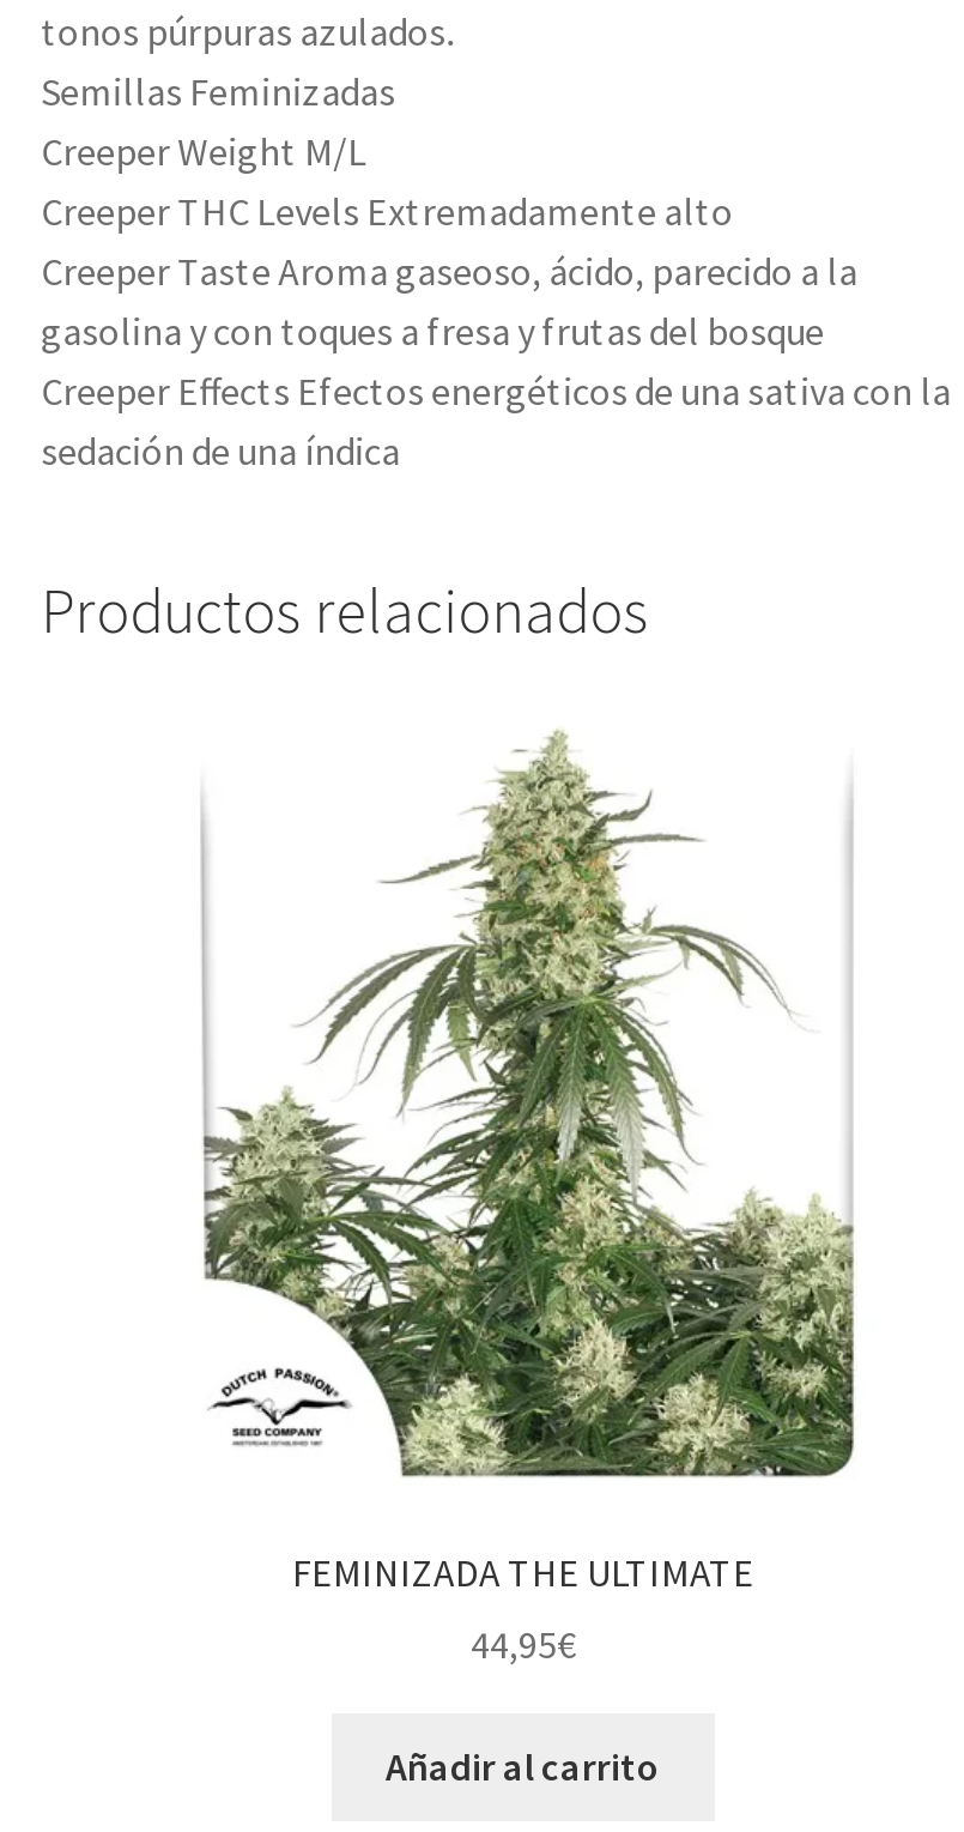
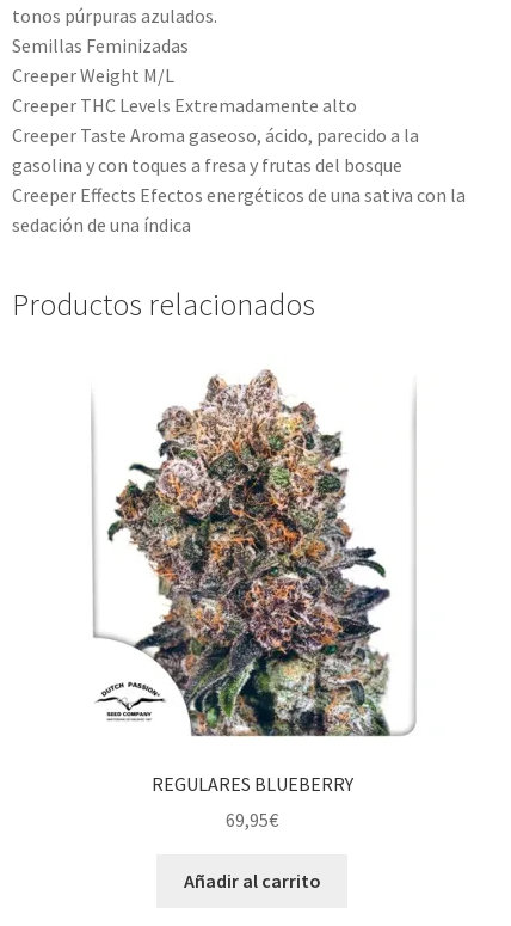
- [image]
- FEMINIZADA THE ULTIMATE
+ [image]
+ REGULARES BLUEBERRY

- 44,95€
+ 69,95€
